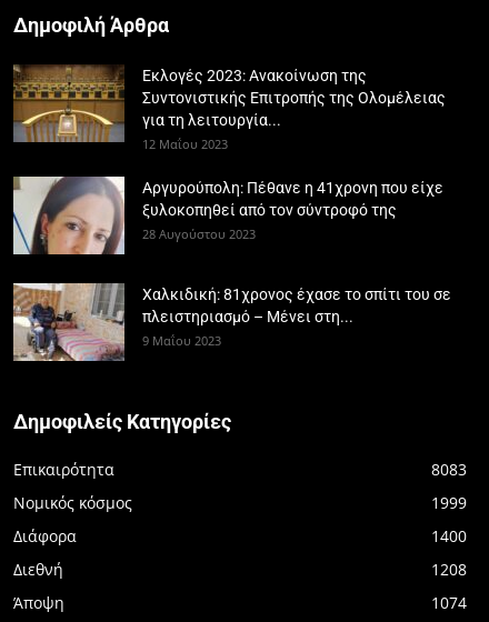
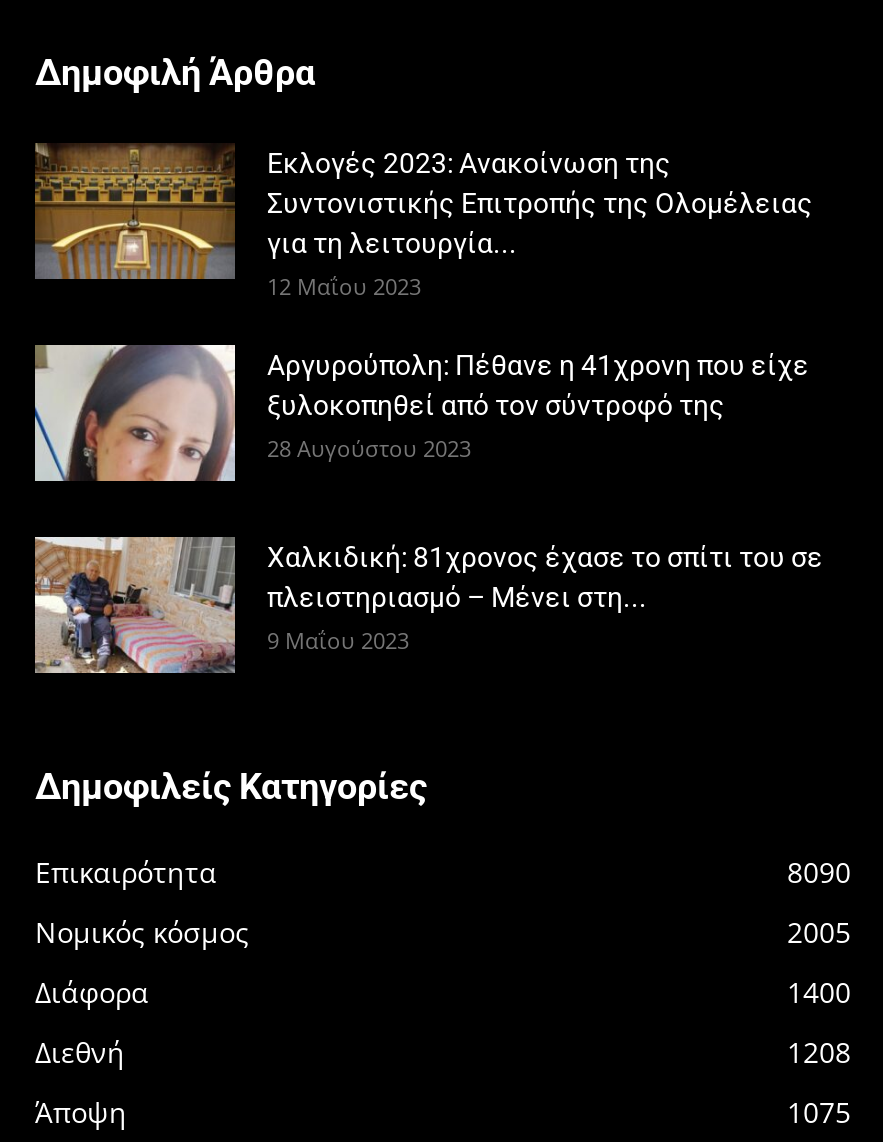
- 8083
+ 8090

- 1999
+ 2005

- 1074
+ 1075
